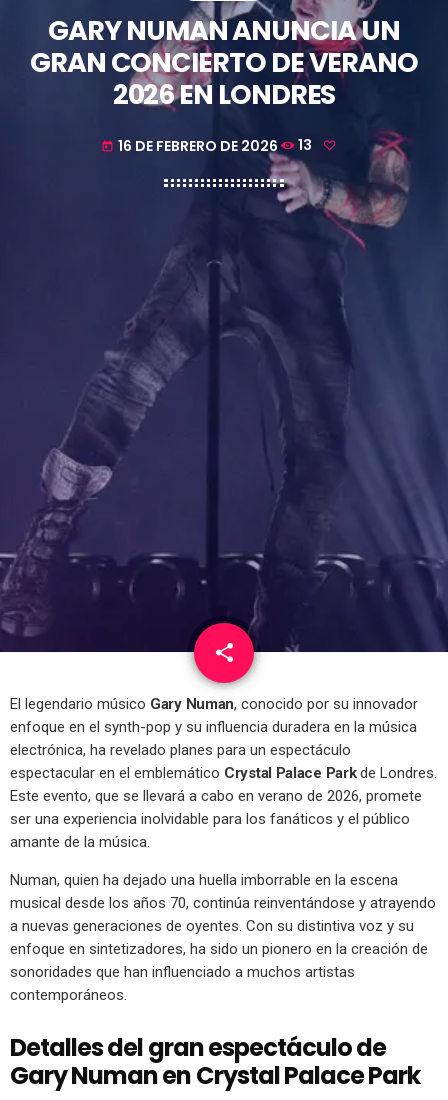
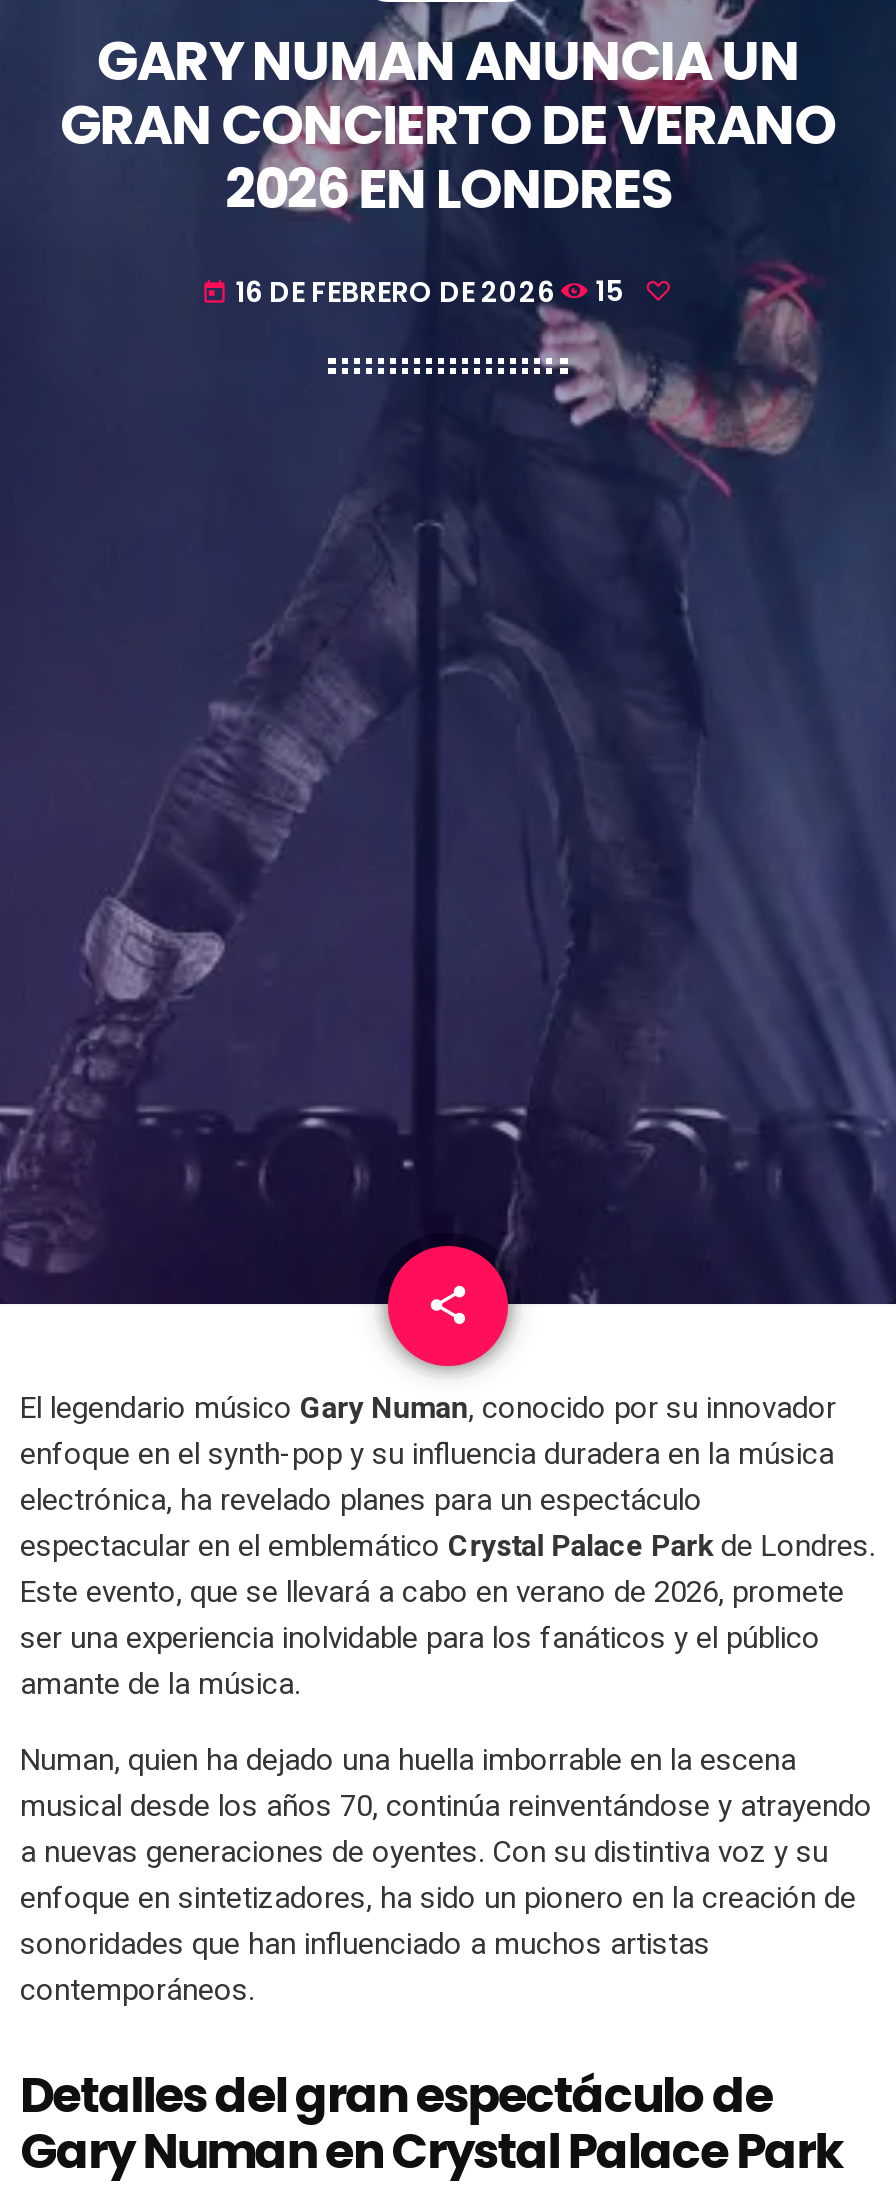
- 13
+ 15
